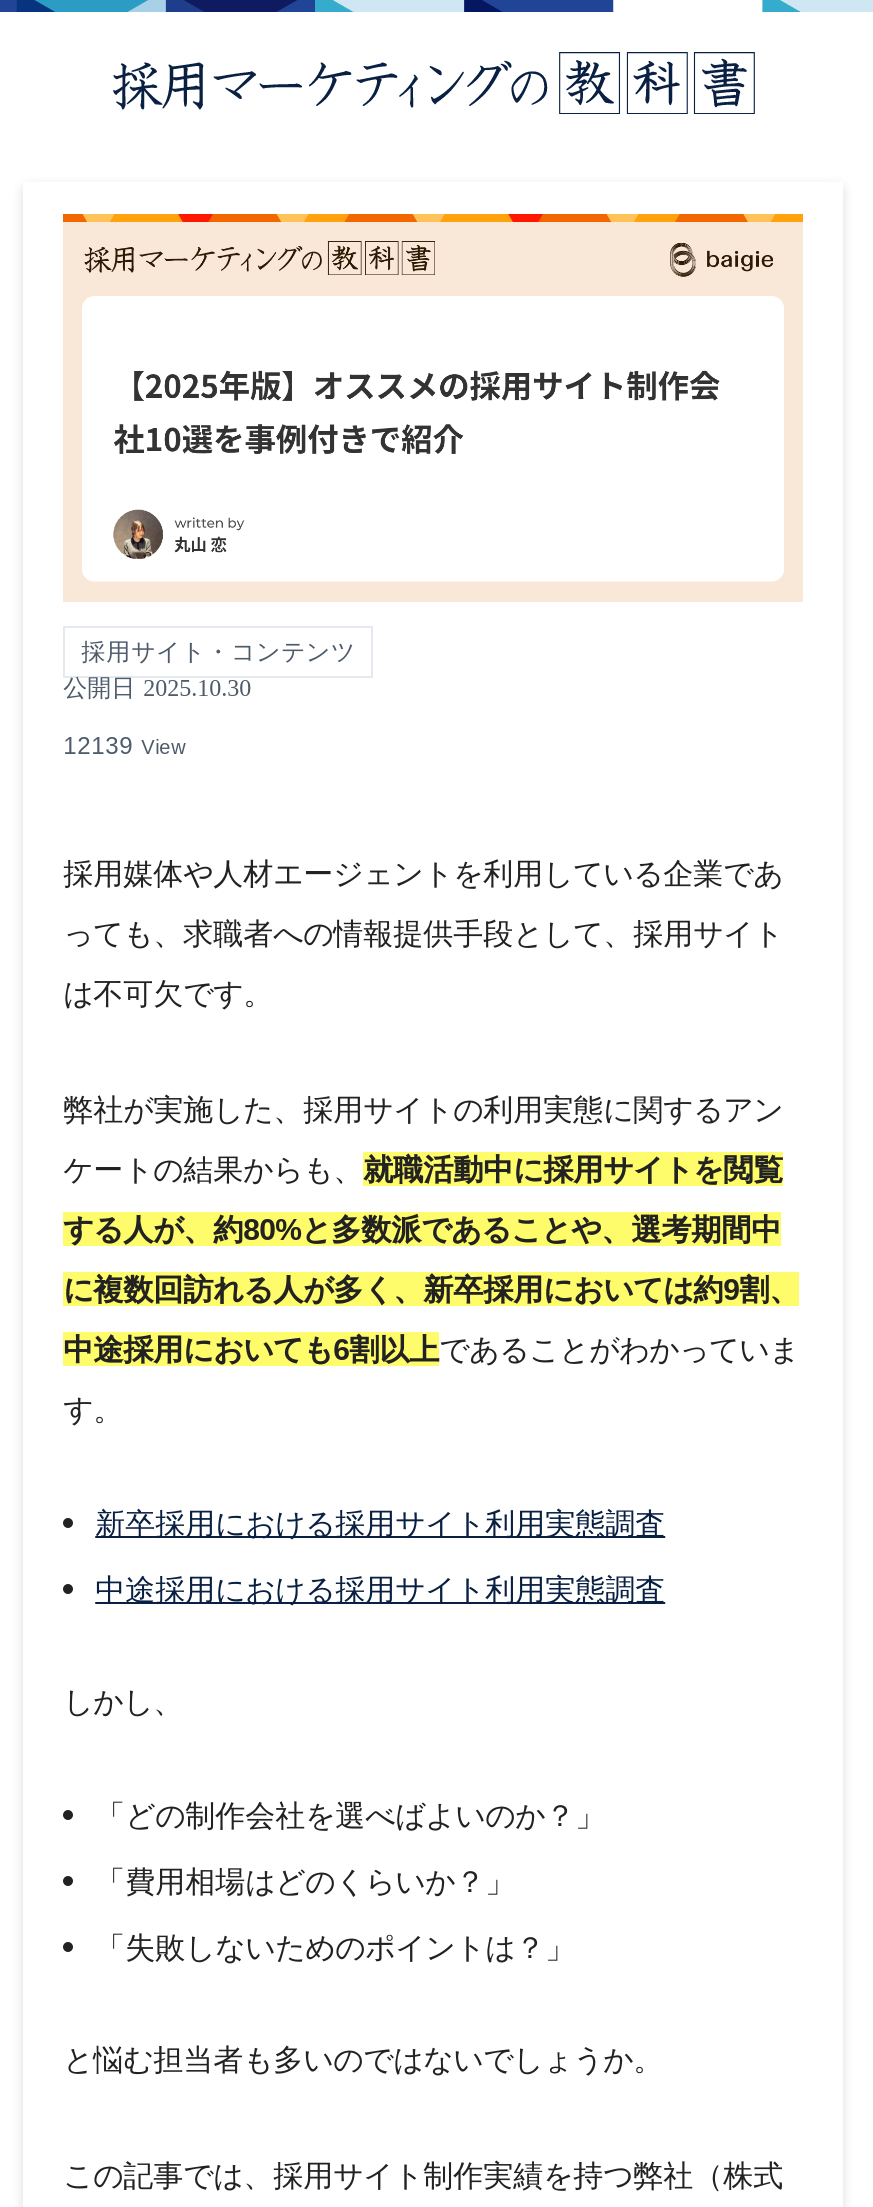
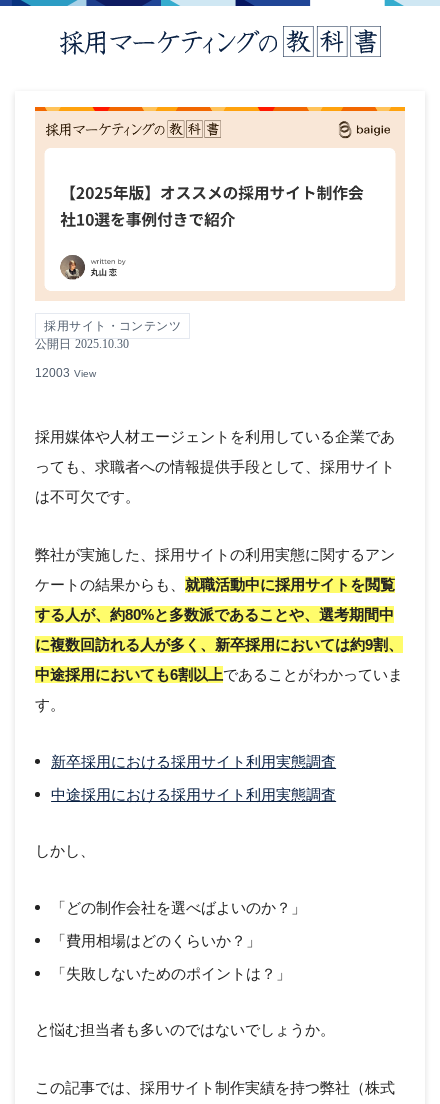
- 12139 View
+ 12003 View
